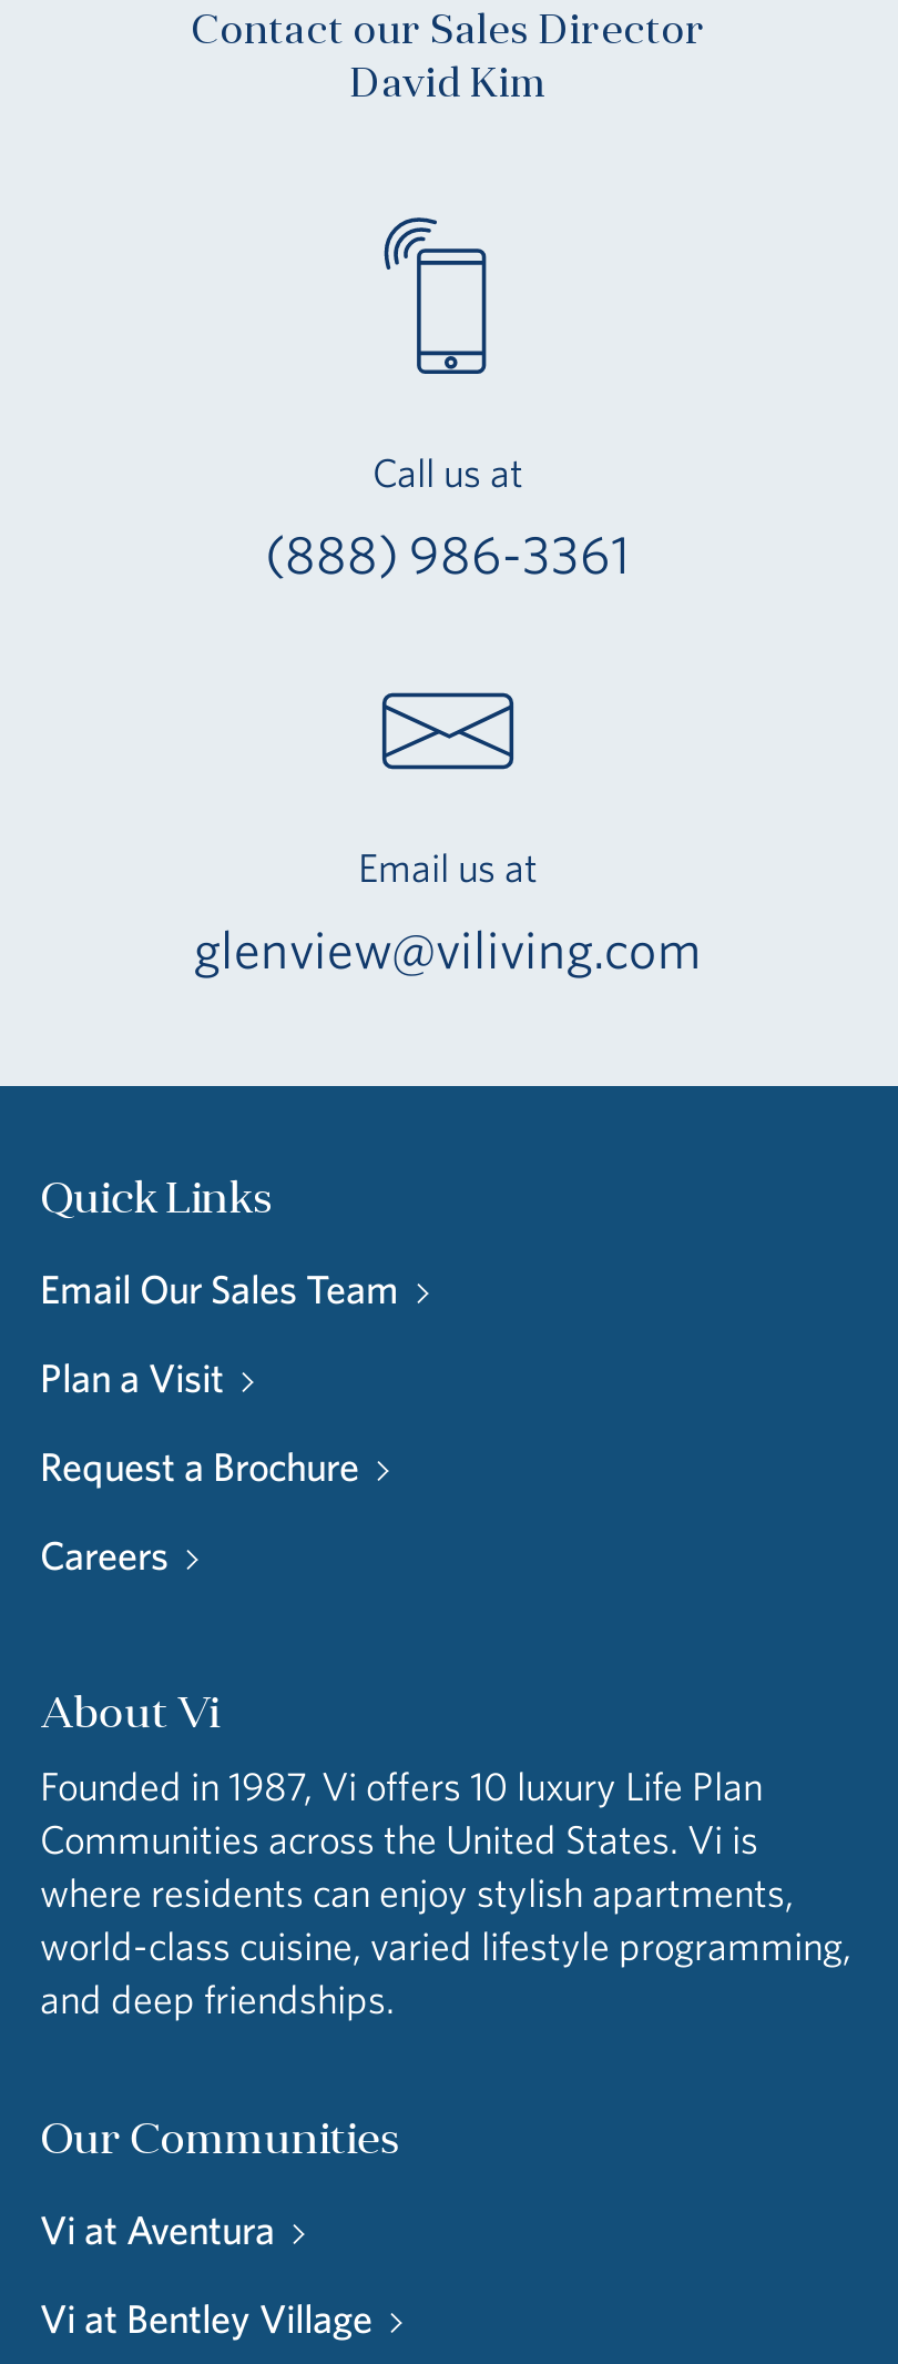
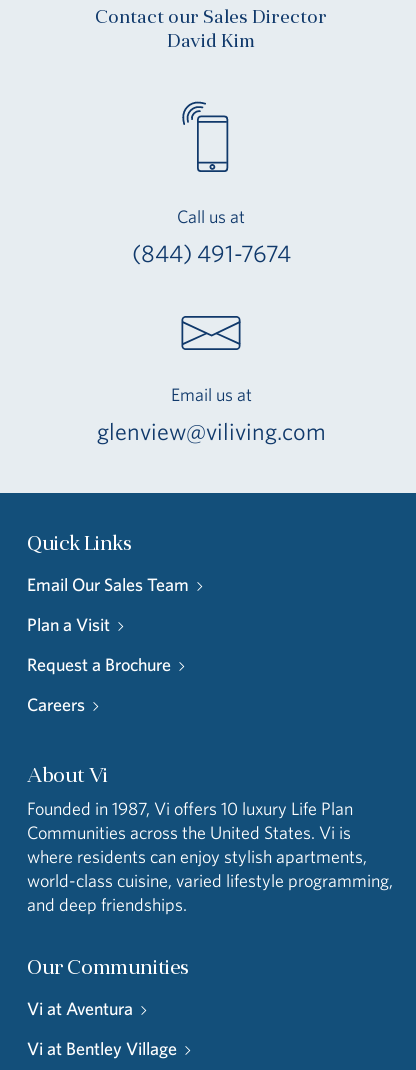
- (888) 986-3361
+ (844) 491-7674
